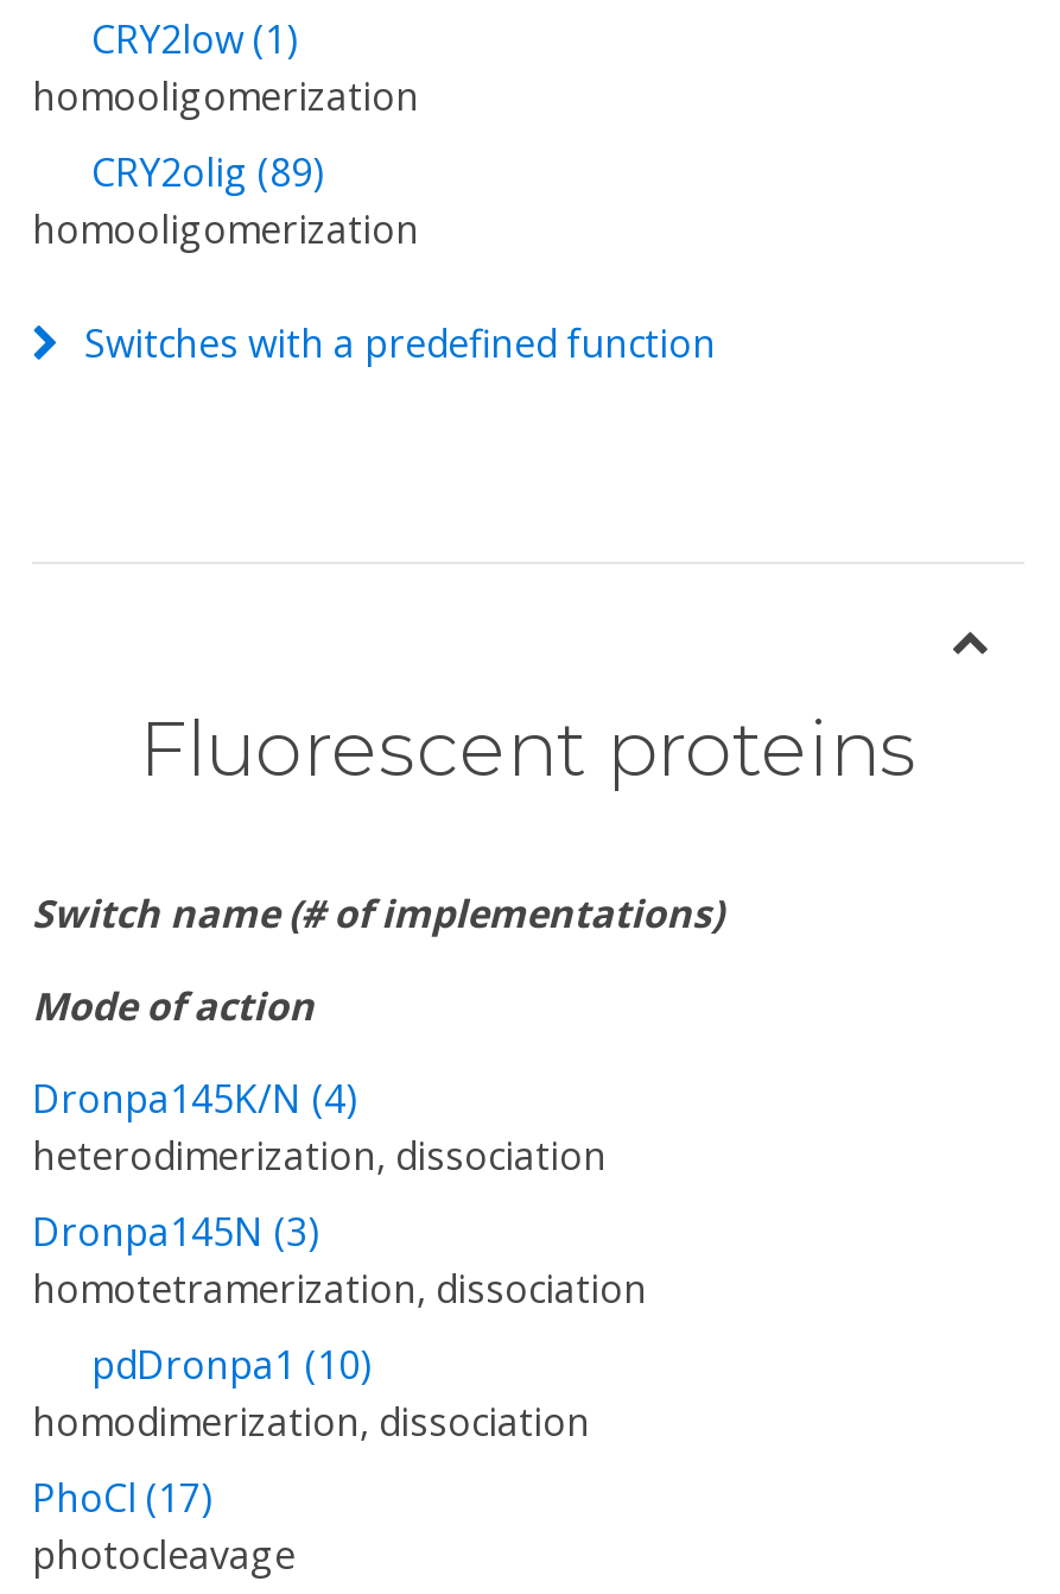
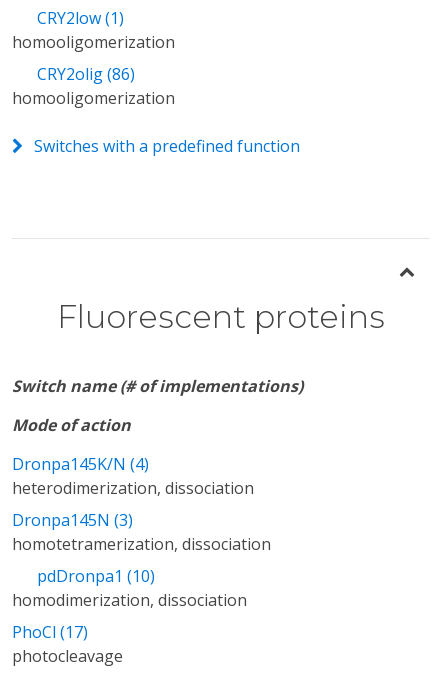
- CRY2olig (89)
+ CRY2olig (86)
